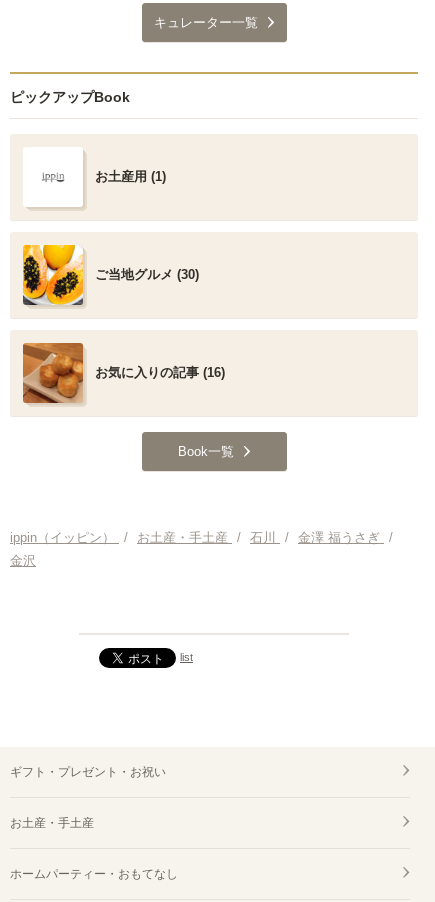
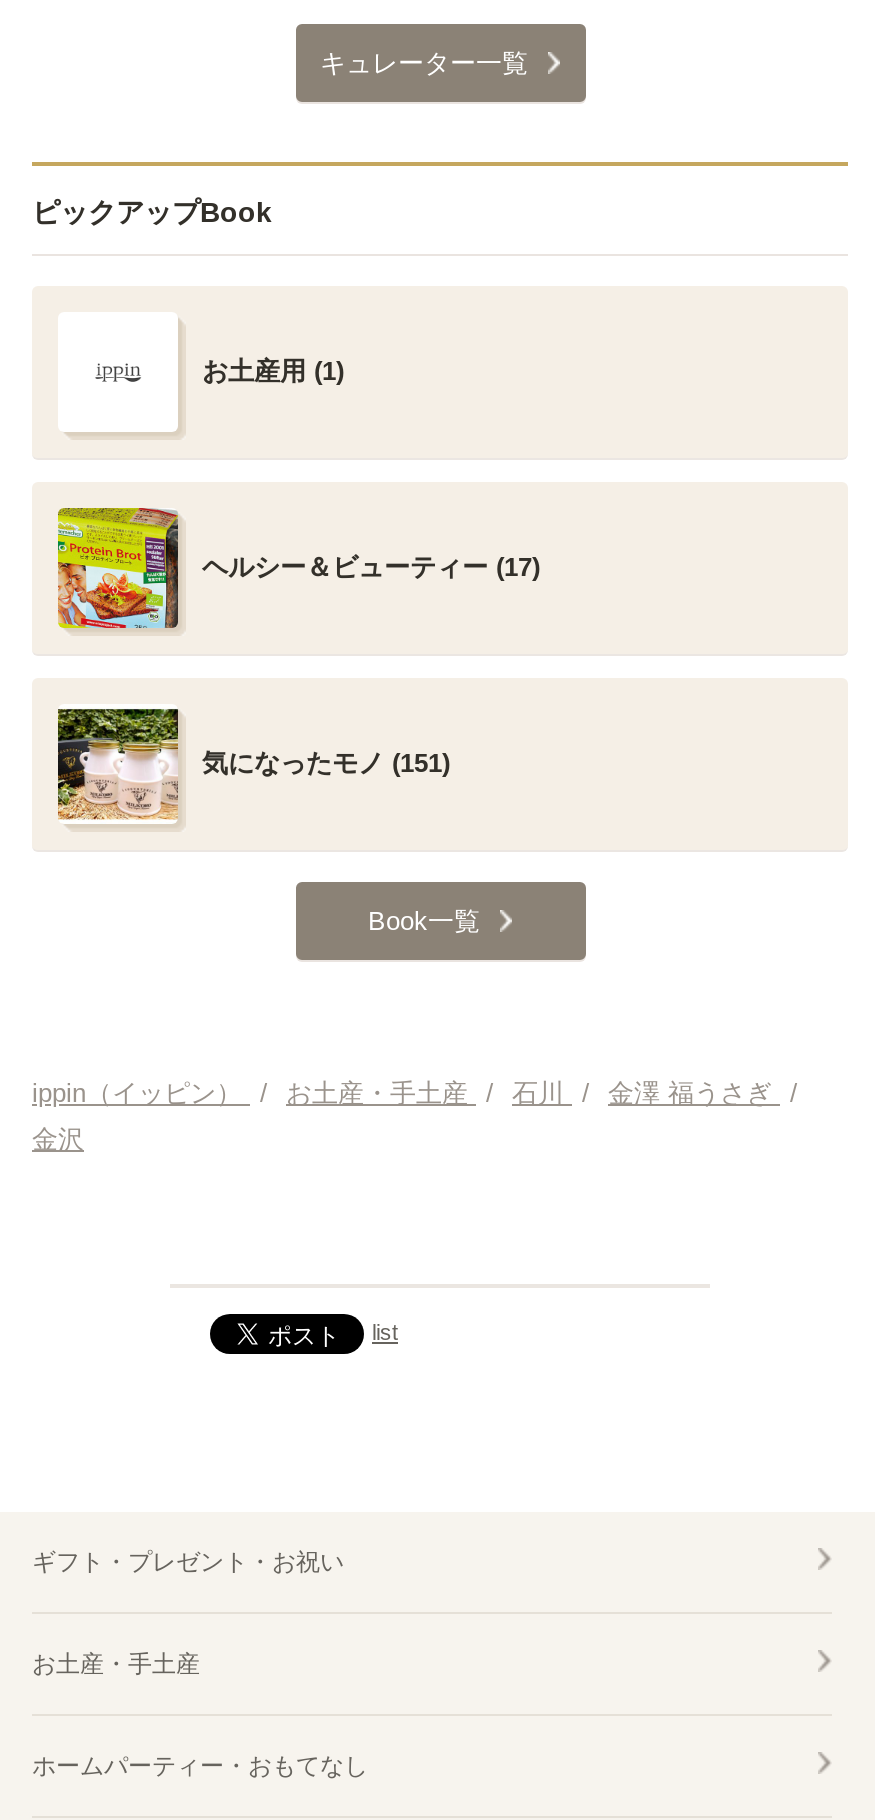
- [image]
- ご当地グルメ (30)
+ [image]
+ ヘルシー＆ビューティー (17)

- [image]
- お気に入りの記事 (16)
+ [image]
+ 気になったモノ (151)
